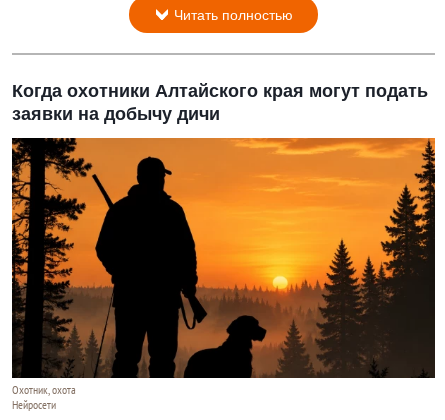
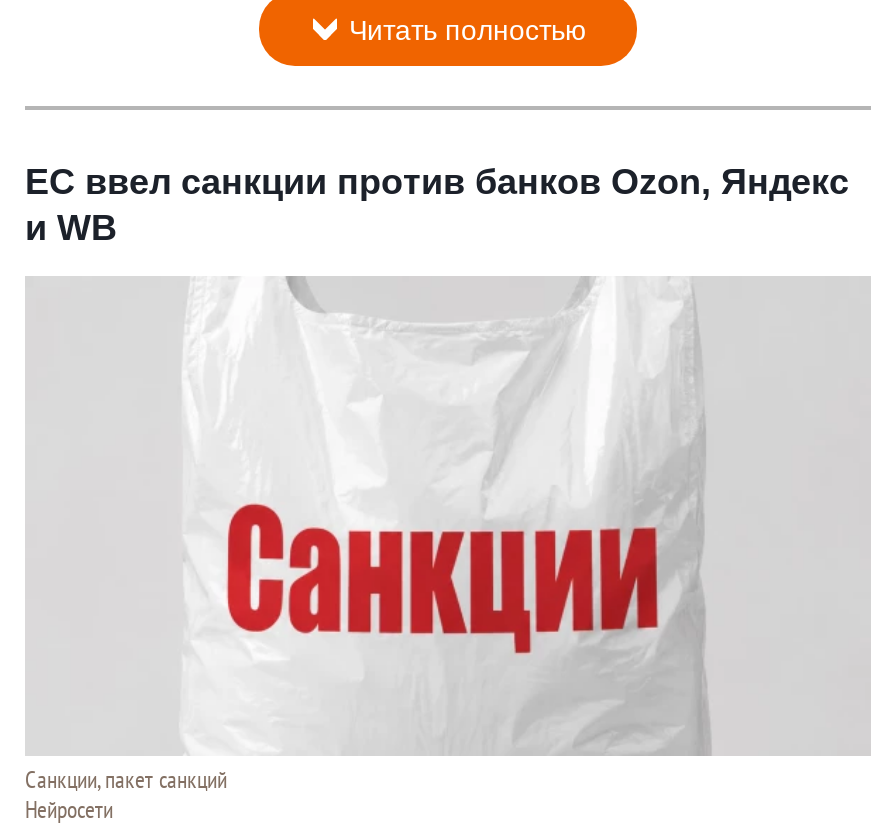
- Когда охотники Алтайского края могут подать
- заявки на добычу дичи
+ ЕС ввел санкции против банков Ozon, Яндекс
+ и WB

- [image]
- Охотник, охота
+ [image]
+ Санкции, пакет санкций
